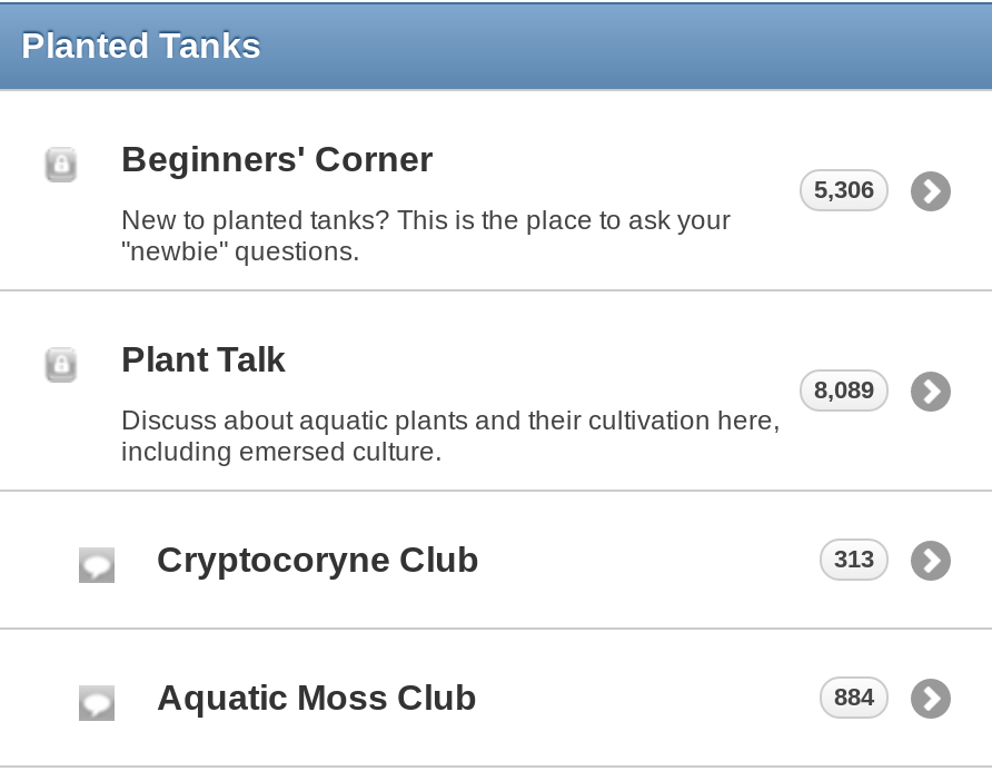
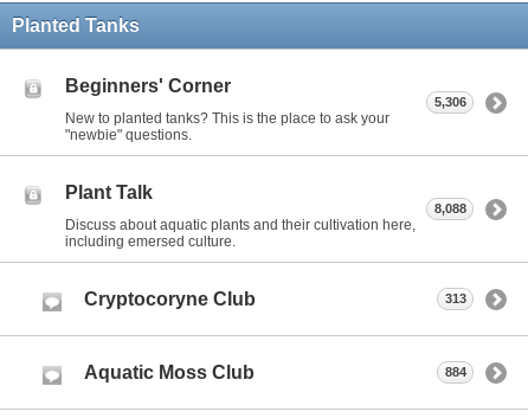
- 8,089
+ 8,088
